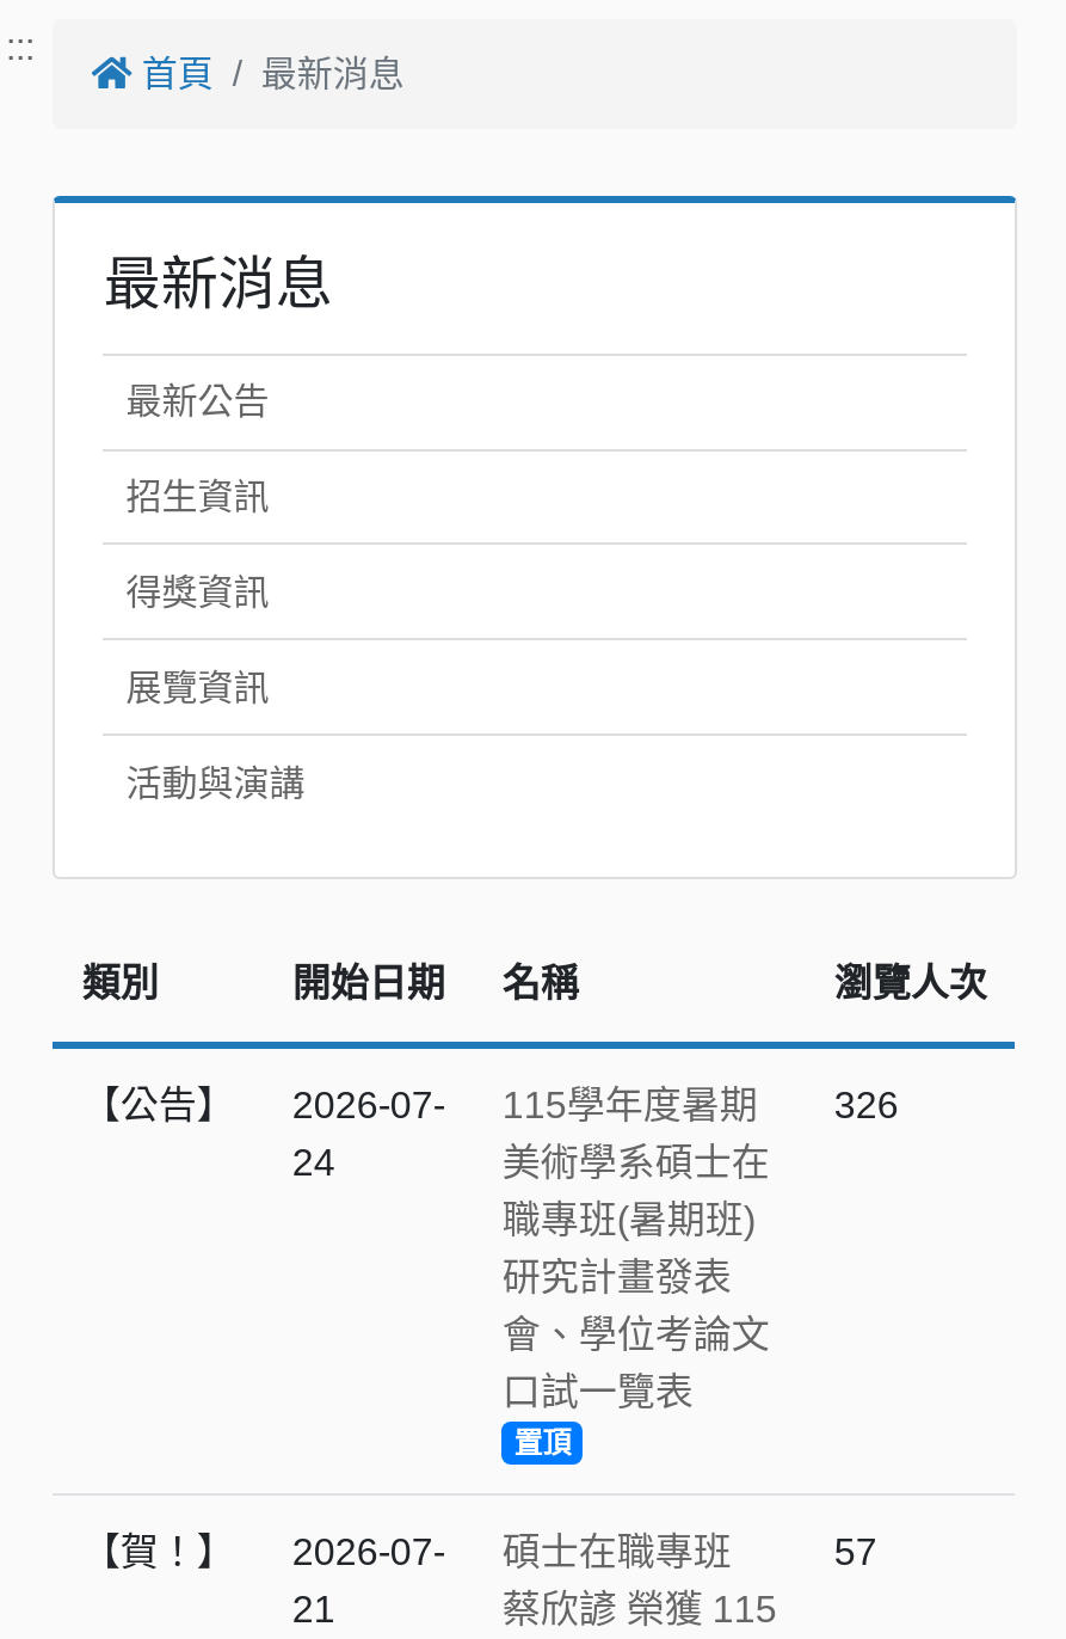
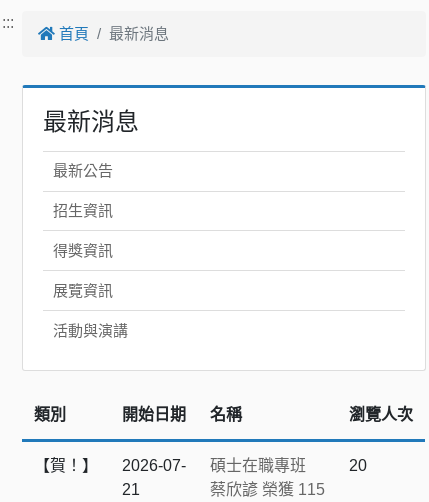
- 【公告】
- 2026-07-
- 24

- 115學年度暑期
- 美術學系碩士在
- 職專班(暑期班)
- 研究計畫發表
- 會、學位考論文
- 口試一覽表
- 置頂

- 326

- 57
+ 20
